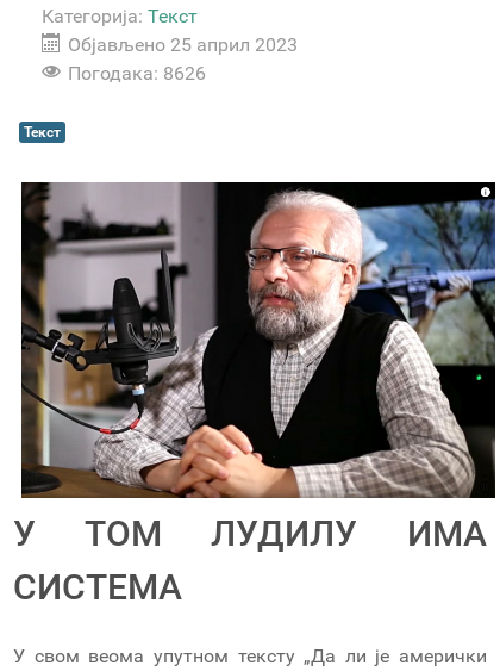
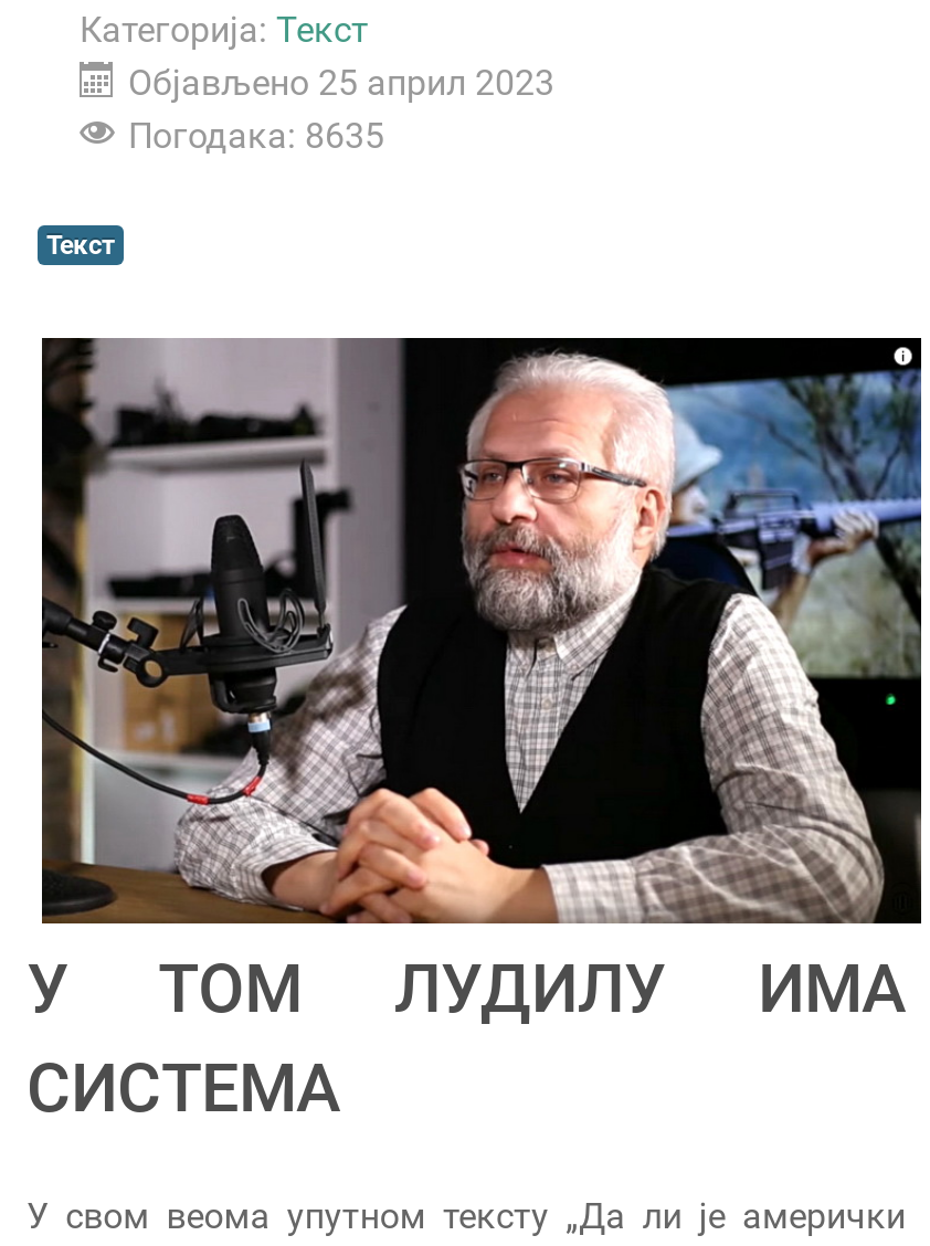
- Погодака: 8626
+ Погодака: 8635
